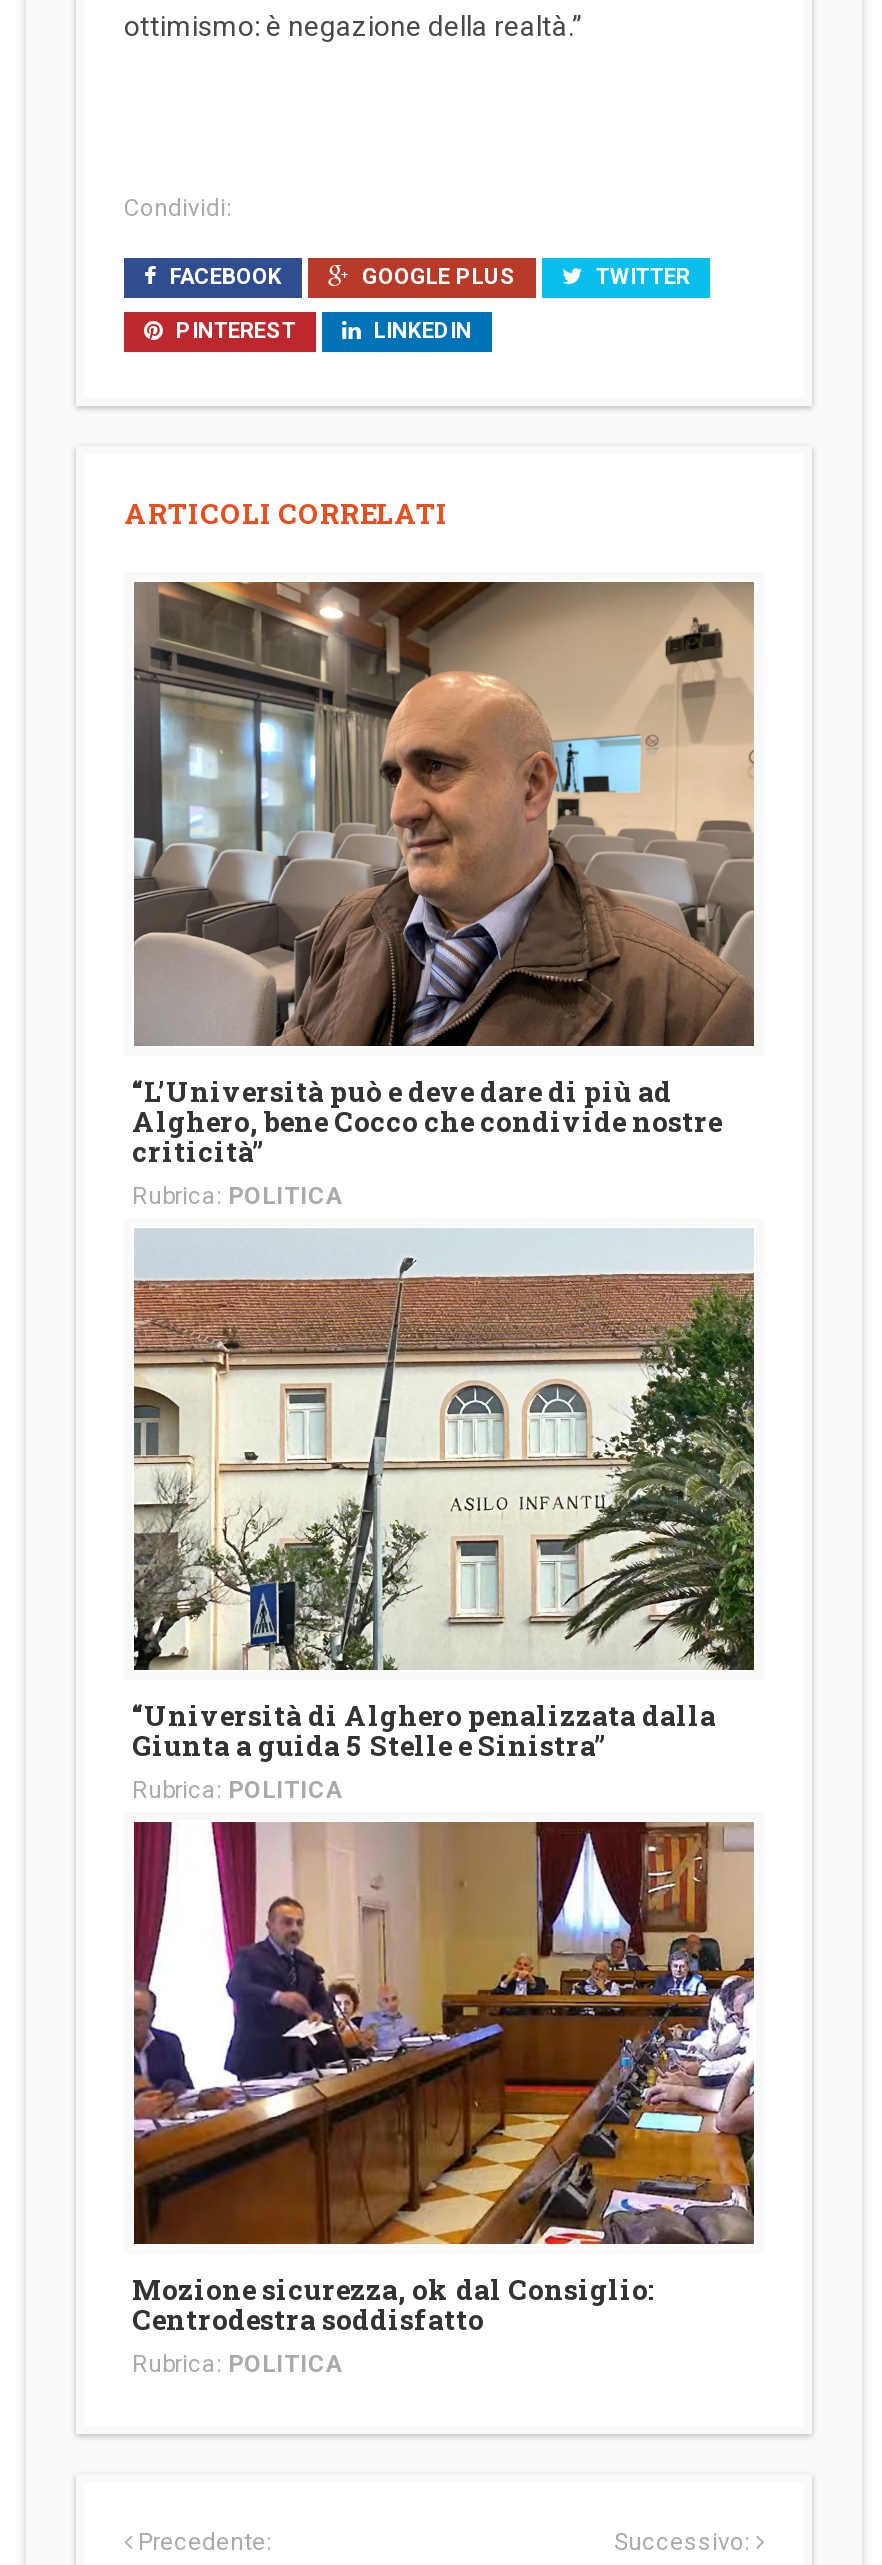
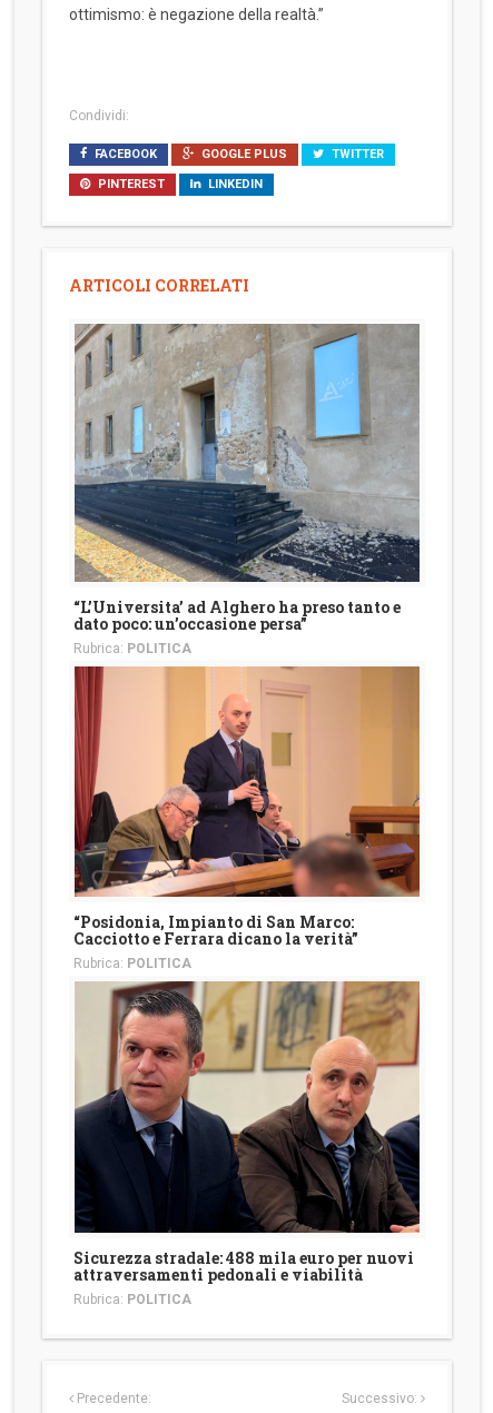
- [image]
- “L’Università può e deve dare di più ad
- Alghero, bene Cocco che condivide nostre
- criticità”
+ [image]
+ “L’Universita’ ad Alghero ha preso tanto e
+ dato poco: un’occasione persa”

- [image]
- “Università di Alghero penalizzata dalla
- Giunta a guida 5 Stelle e Sinistra”
+ [image]
+ “Posidonia, Impianto di San Marco:
+ Cacciotto e Ferrara dicano la verità”

- [image]
- Mozione sicurezza, ok dal Consiglio:
- Centrodestra soddisfatto
+ [image]
+ Sicurezza stradale: 488 mila euro per nuovi
+ attraversamenti pedonali e viabilità
